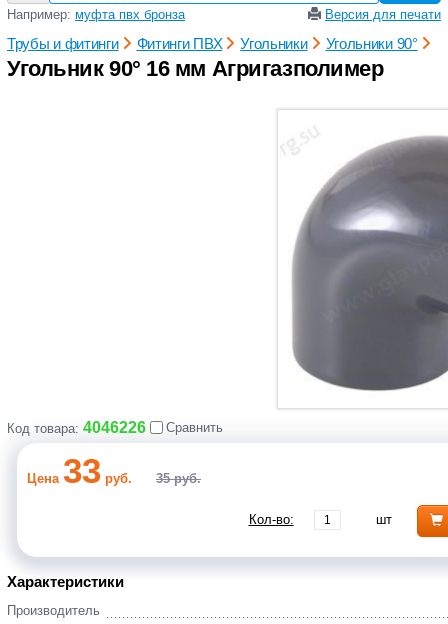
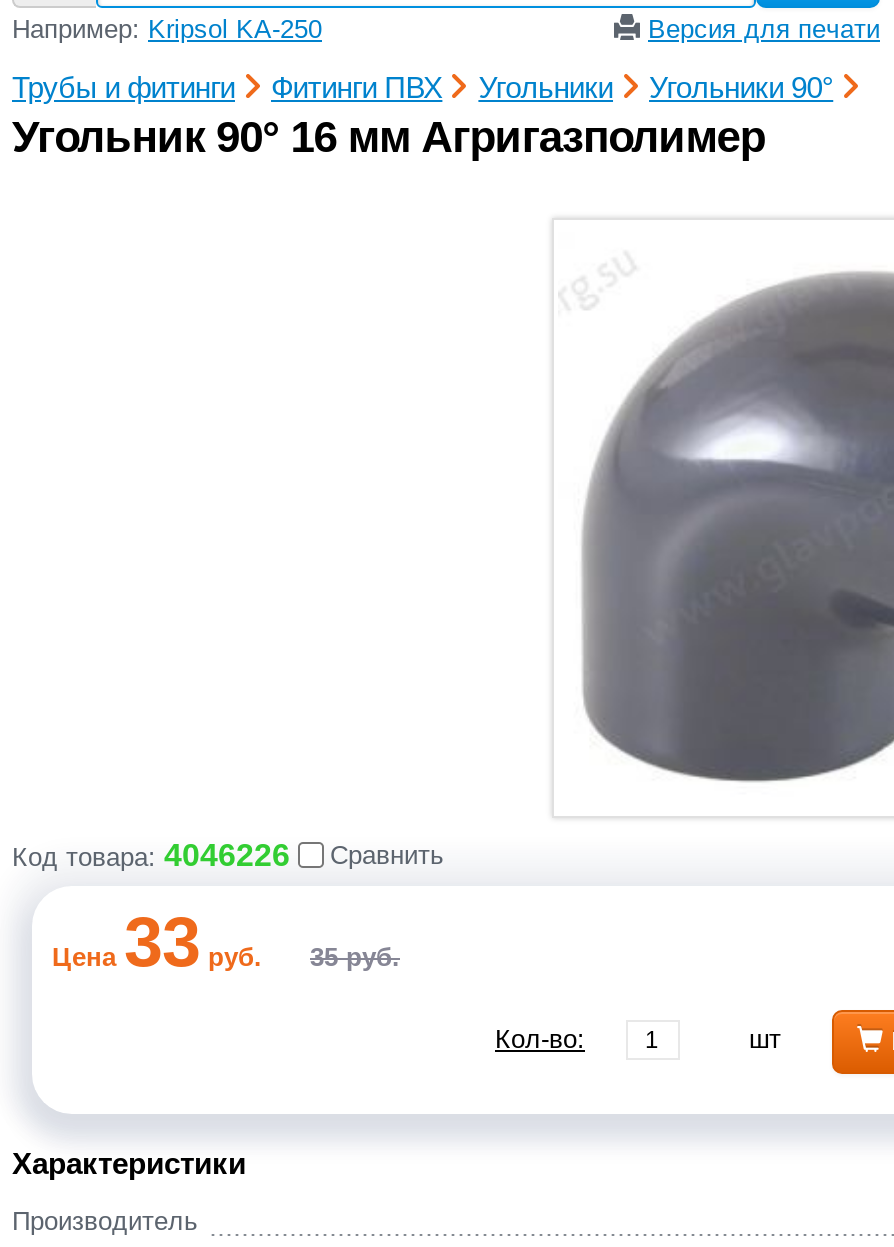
- Например: муфта пвх бронза
+ Например: Kripsol KA-250
